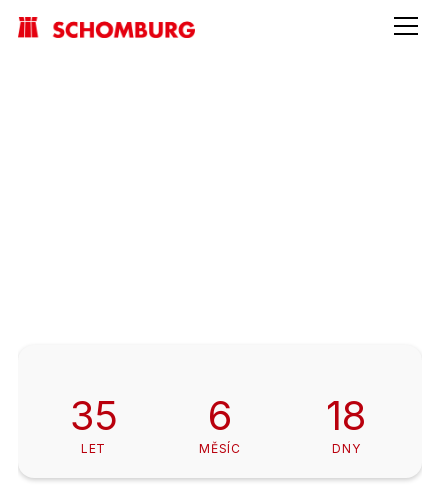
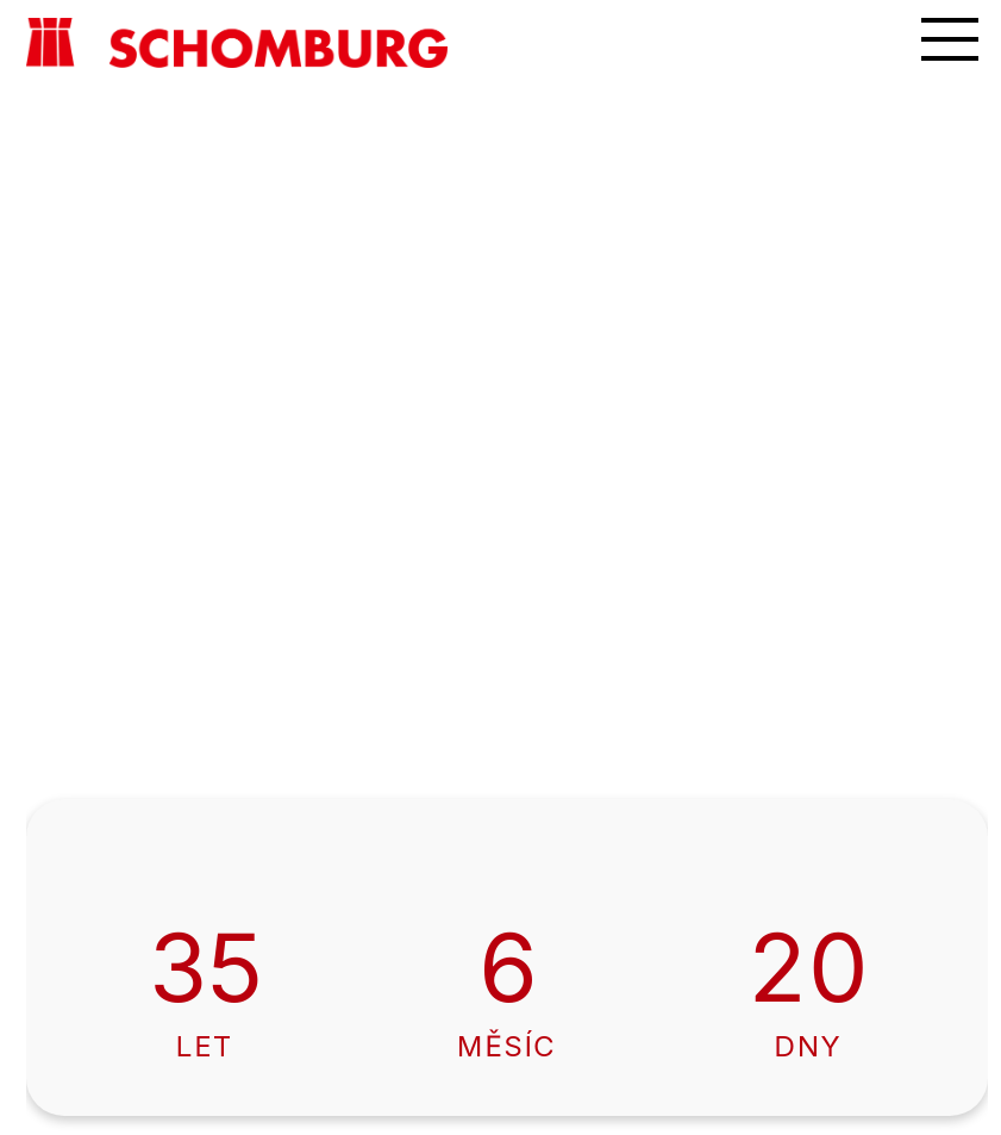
- 35 6 18
+ 35 6 20
